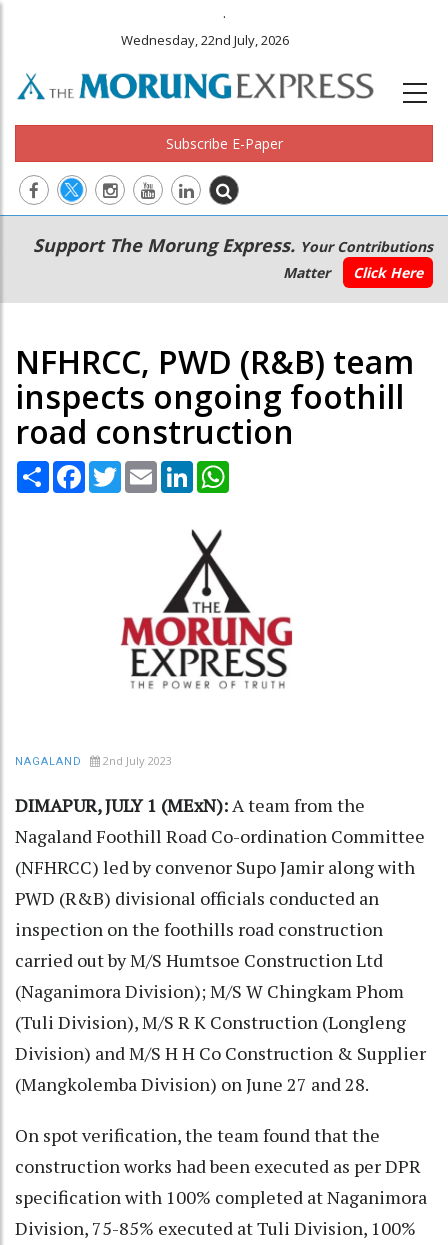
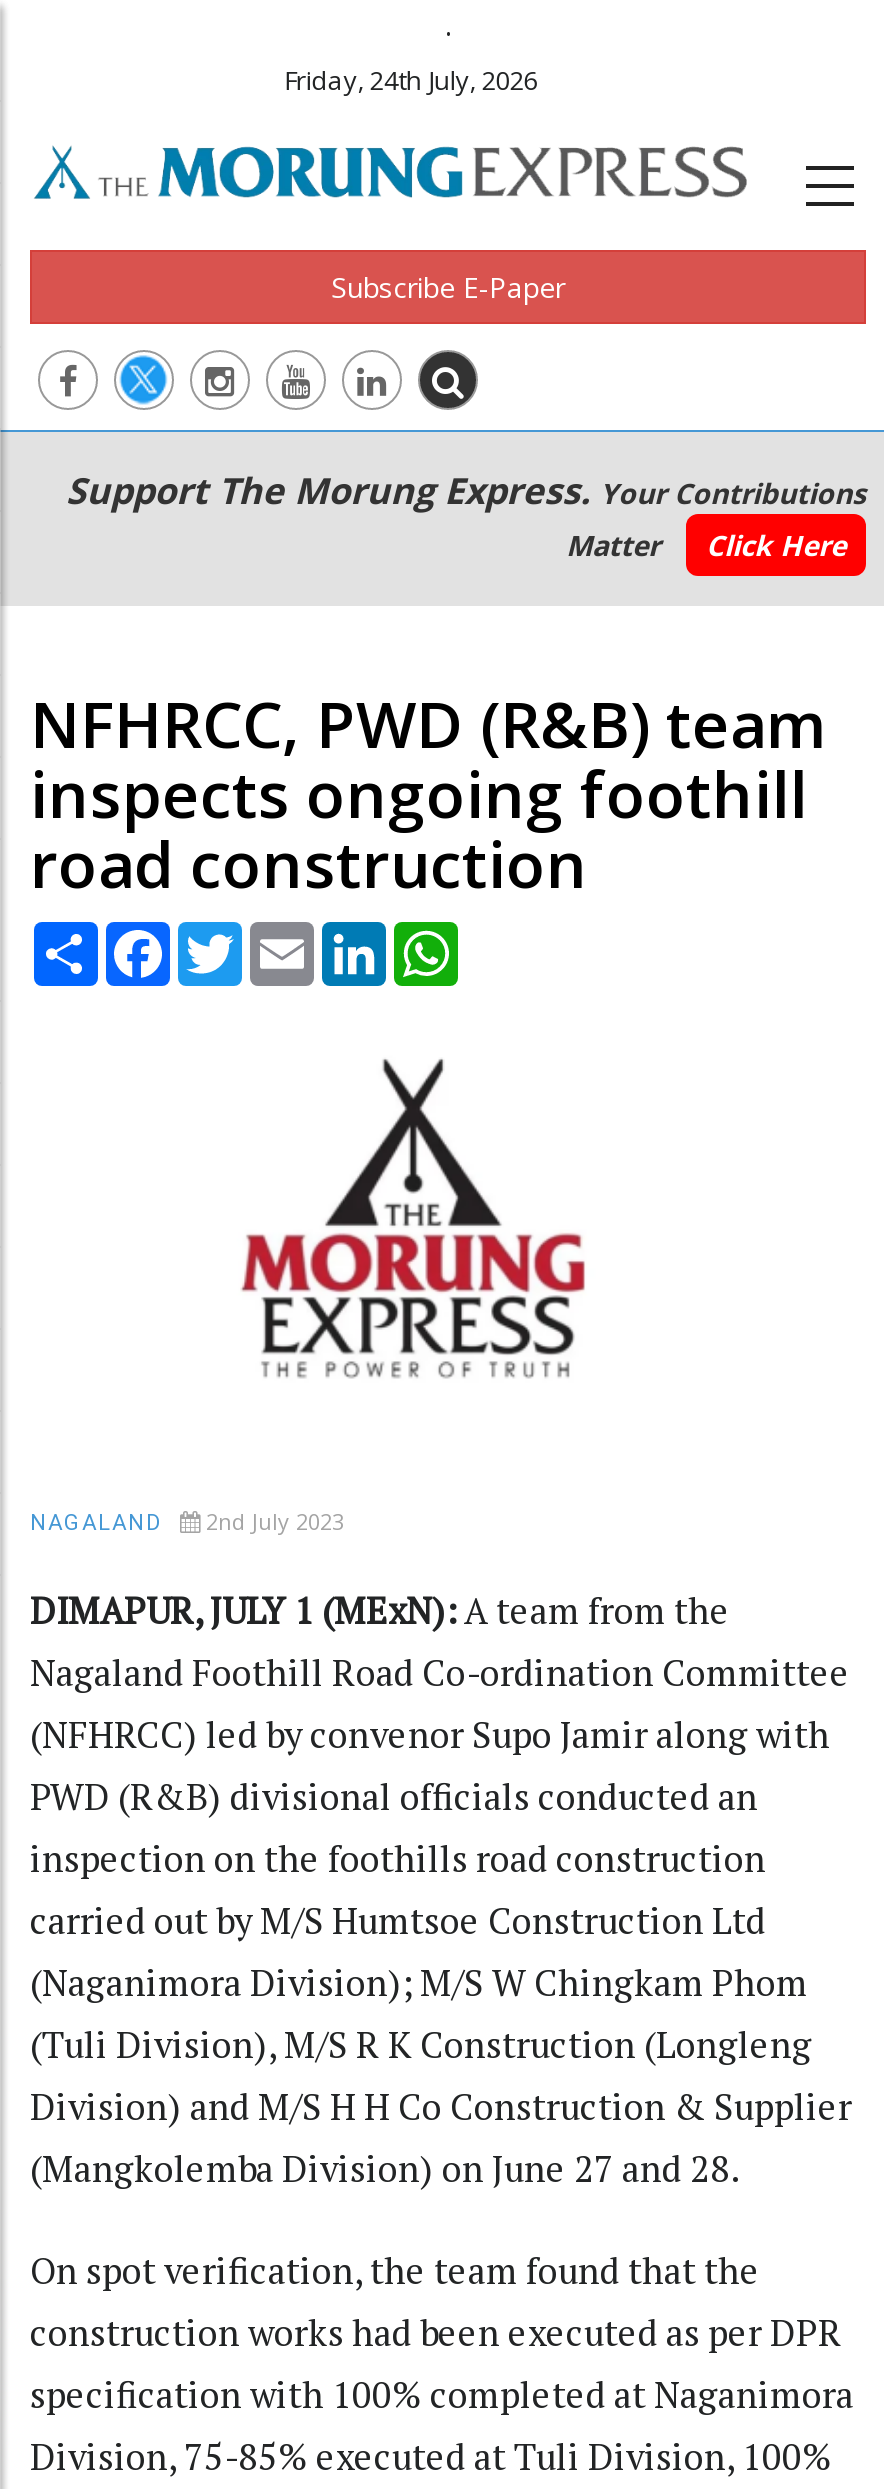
- Wednesday, 22nd July, 2026
+ Friday, 24th July, 2026
